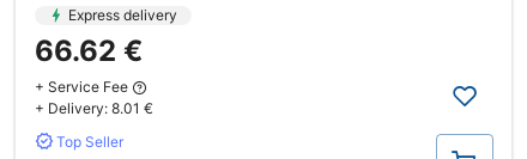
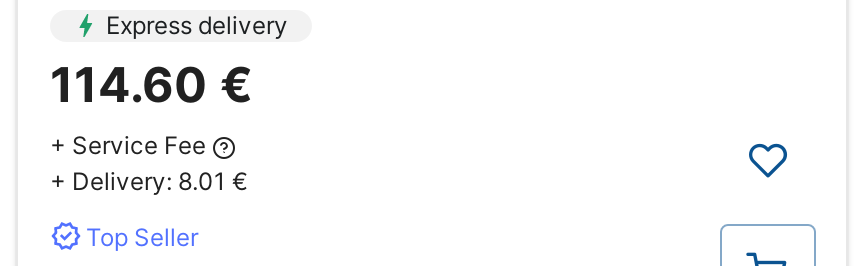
- 66.62 €
+ 114.60 €
